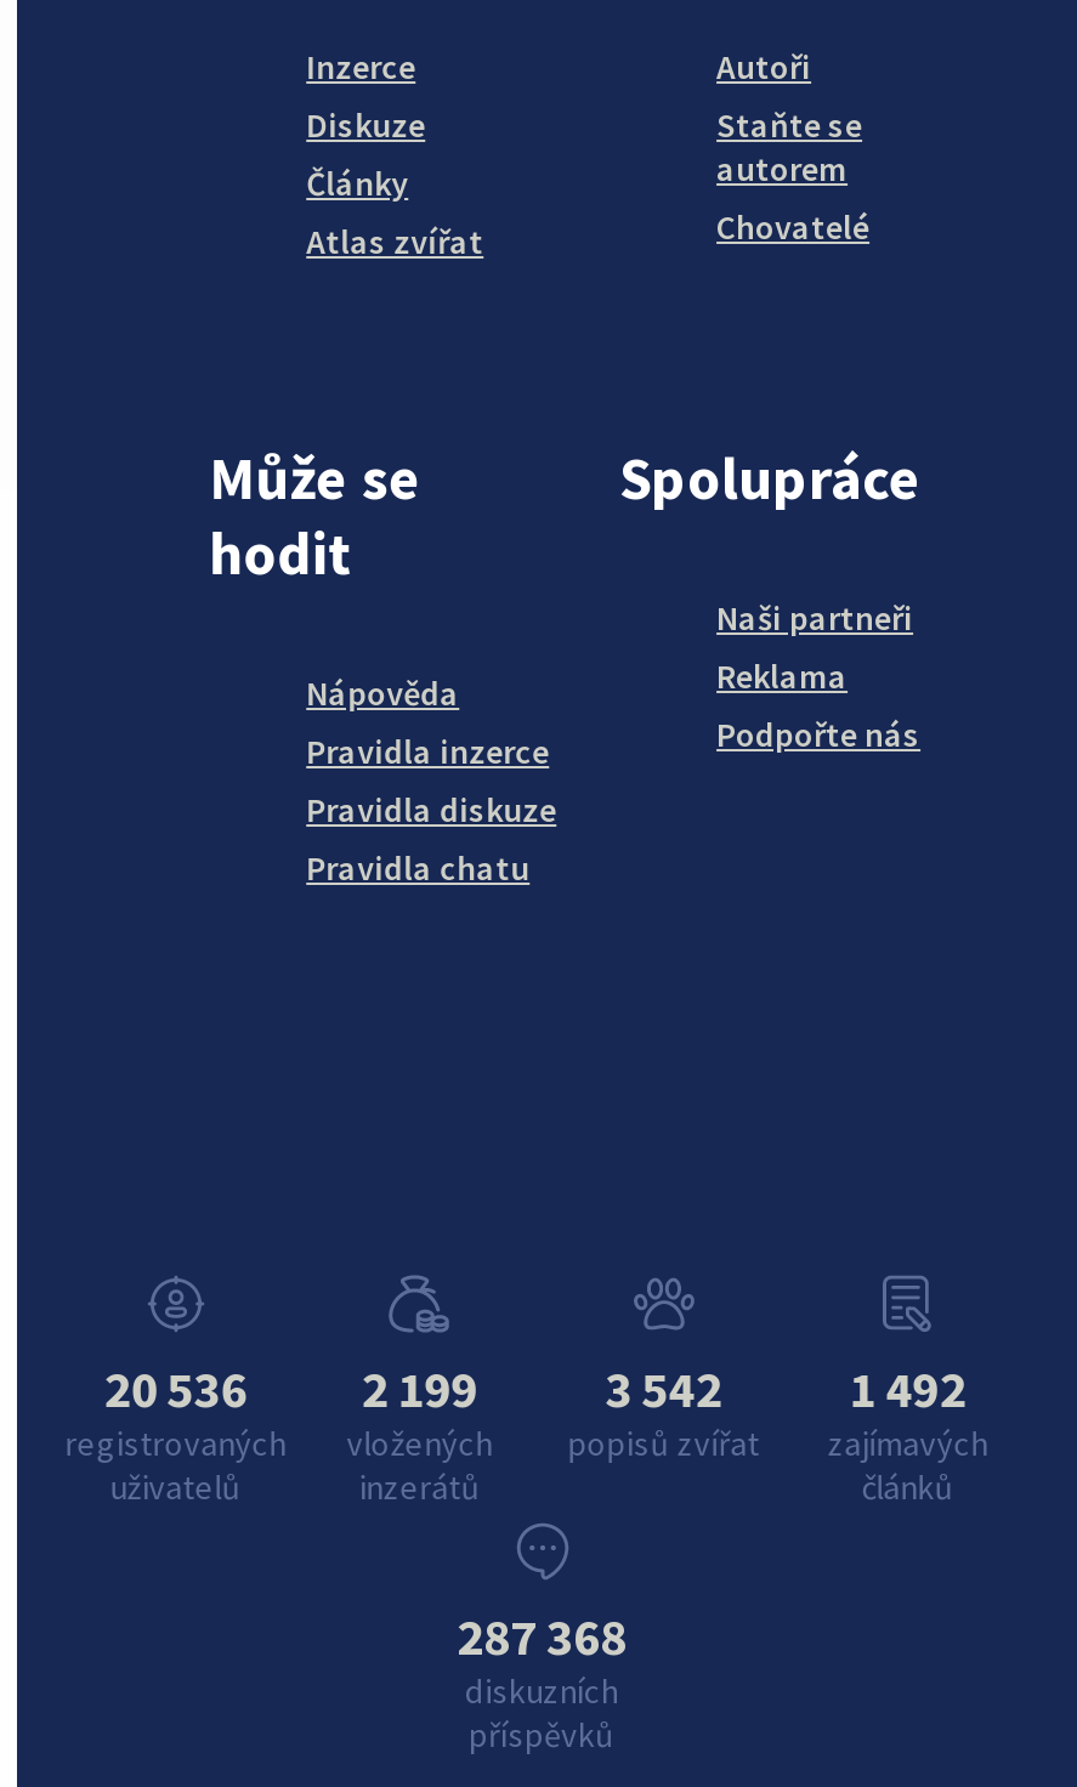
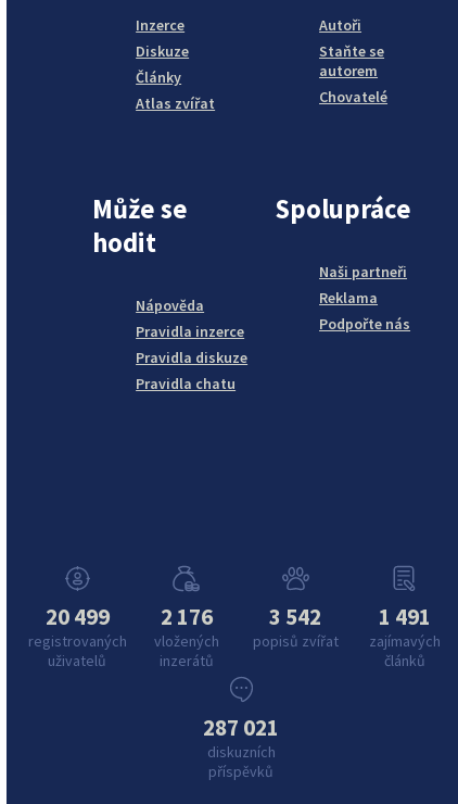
- 20 536
+ 20 499

- 2 199
+ 2 176

- 1 492
+ 1 491

- 287 368
+ 287 021
